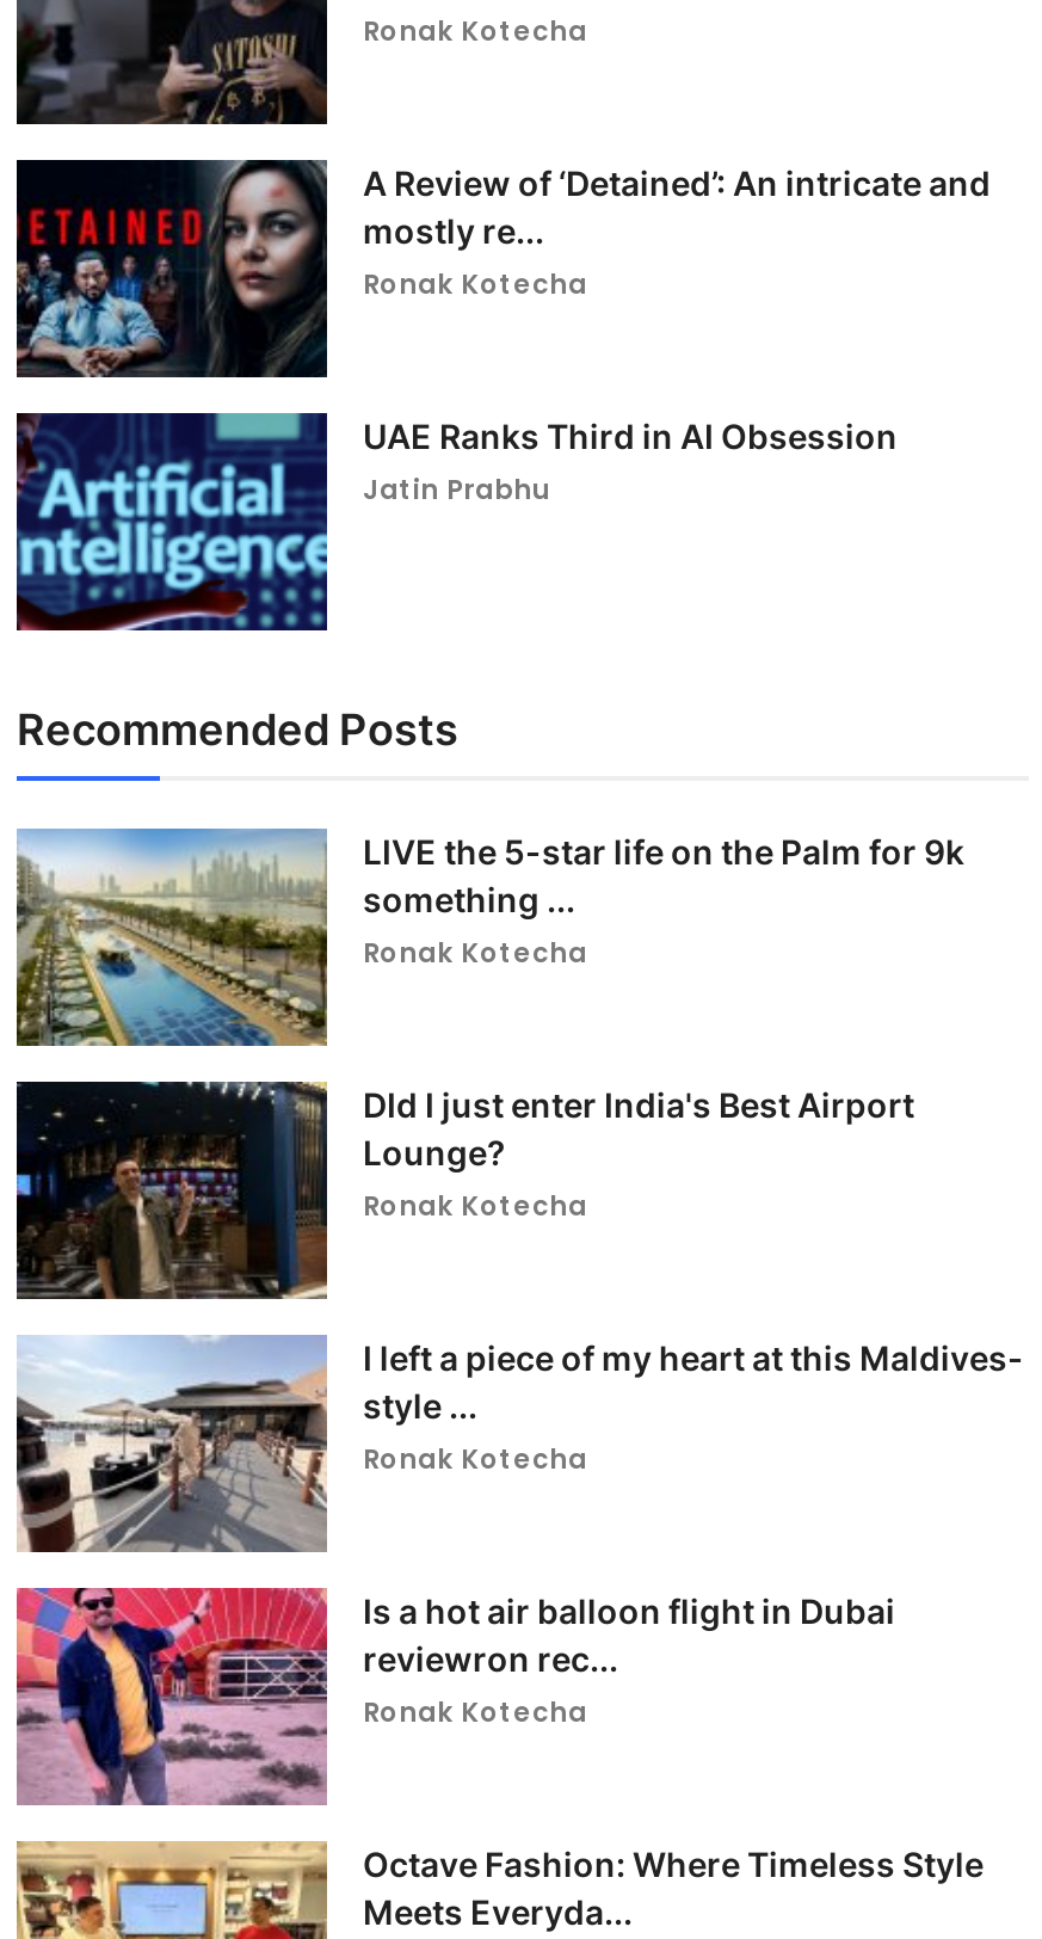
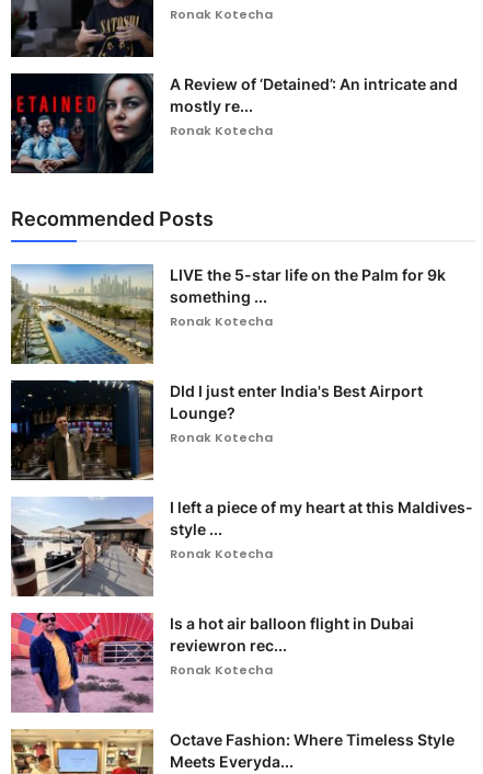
- [image]
- UAE Ranks Third in AI Obsession
- Jatin Prabhu
